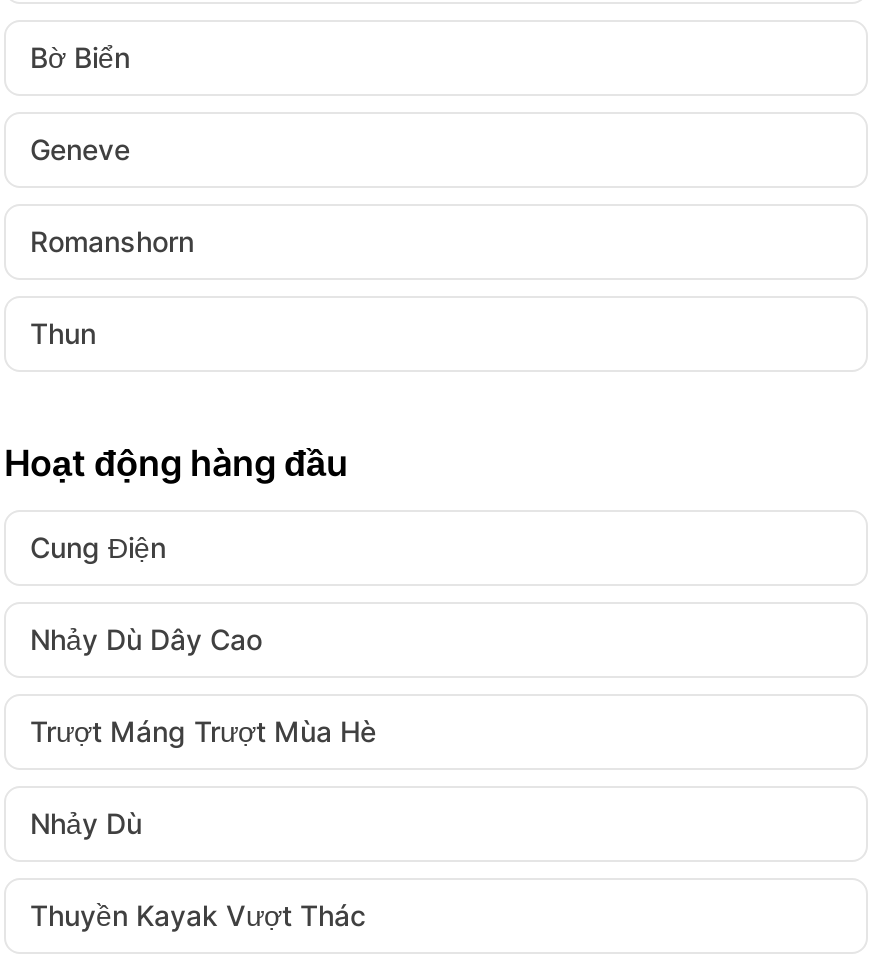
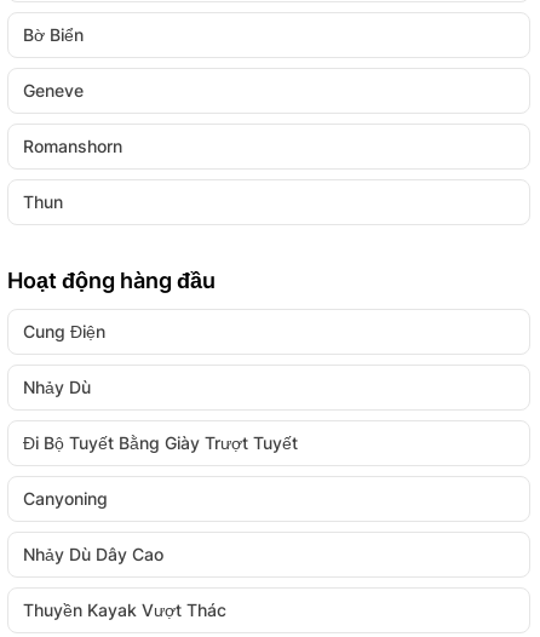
moved down: Nhảy Dù Dây Cao

- Trượt Máng Trượt Mùa Hè

moved up: Nhảy Dù

+ Đi Bộ Tuyết Bằng Giày Trượt Tuyết
+ Canyoning
